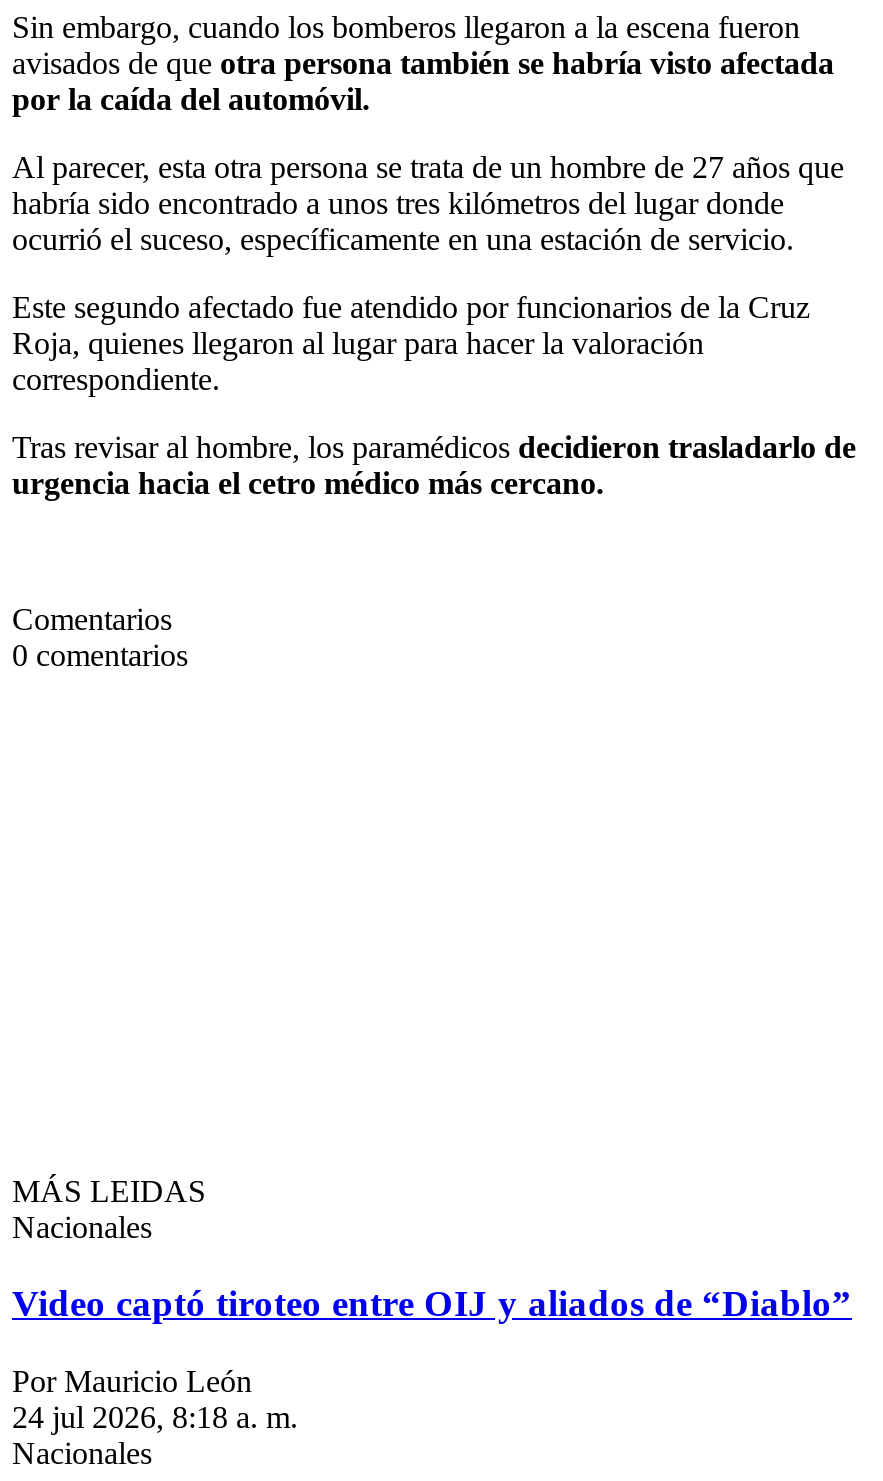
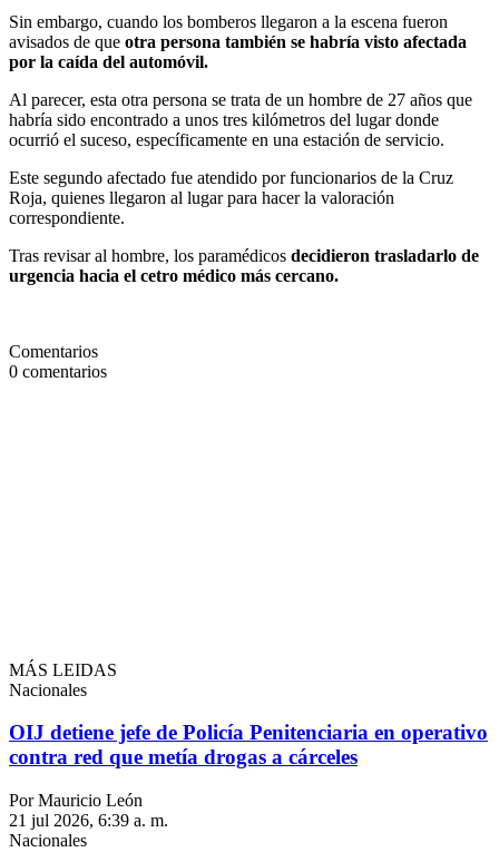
- Video captó tiroteo entre OIJ y aliados de “Diablo”
+ OIJ detiene jefe de Policía Penitenciaria en operativo
+ contra red que metía drogas a cárceles

- 24 jul 2026, 8:18 a. m.
+ 21 jul 2026, 6:39 a. m.
